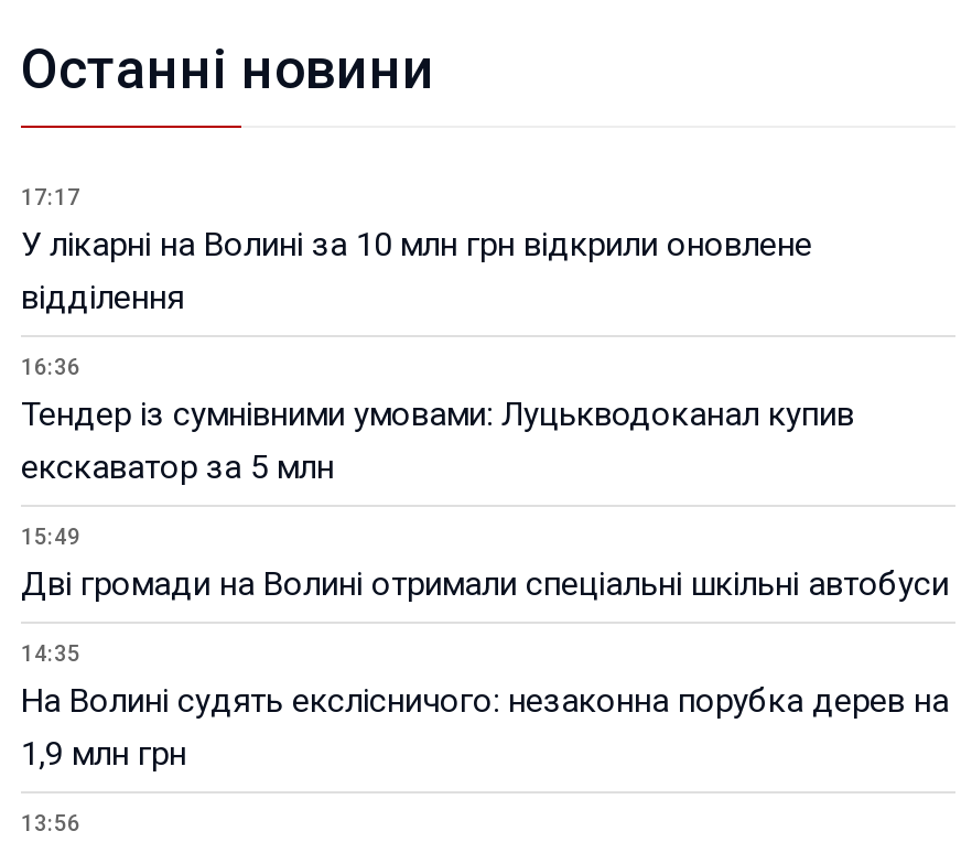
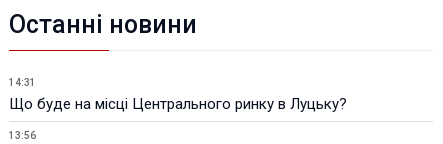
- 17:17
- У лікарні на Волині за 10 млн грн відкрили оновлене
- відділення
- 16:36
- Тендер із сумнівними умовами: Луцькводоканал купив
- екскаватор за 5 млн
- 15:49
- Дві громади на Волині отримали спеціальні шкільні автобуси
- 14:35
- На Волині судять екслісничого: незаконна порубка дерев на
- 1,9 млн грн
+ 14:31
+ Що буде на місці Центрального ринку в Луцьку?
